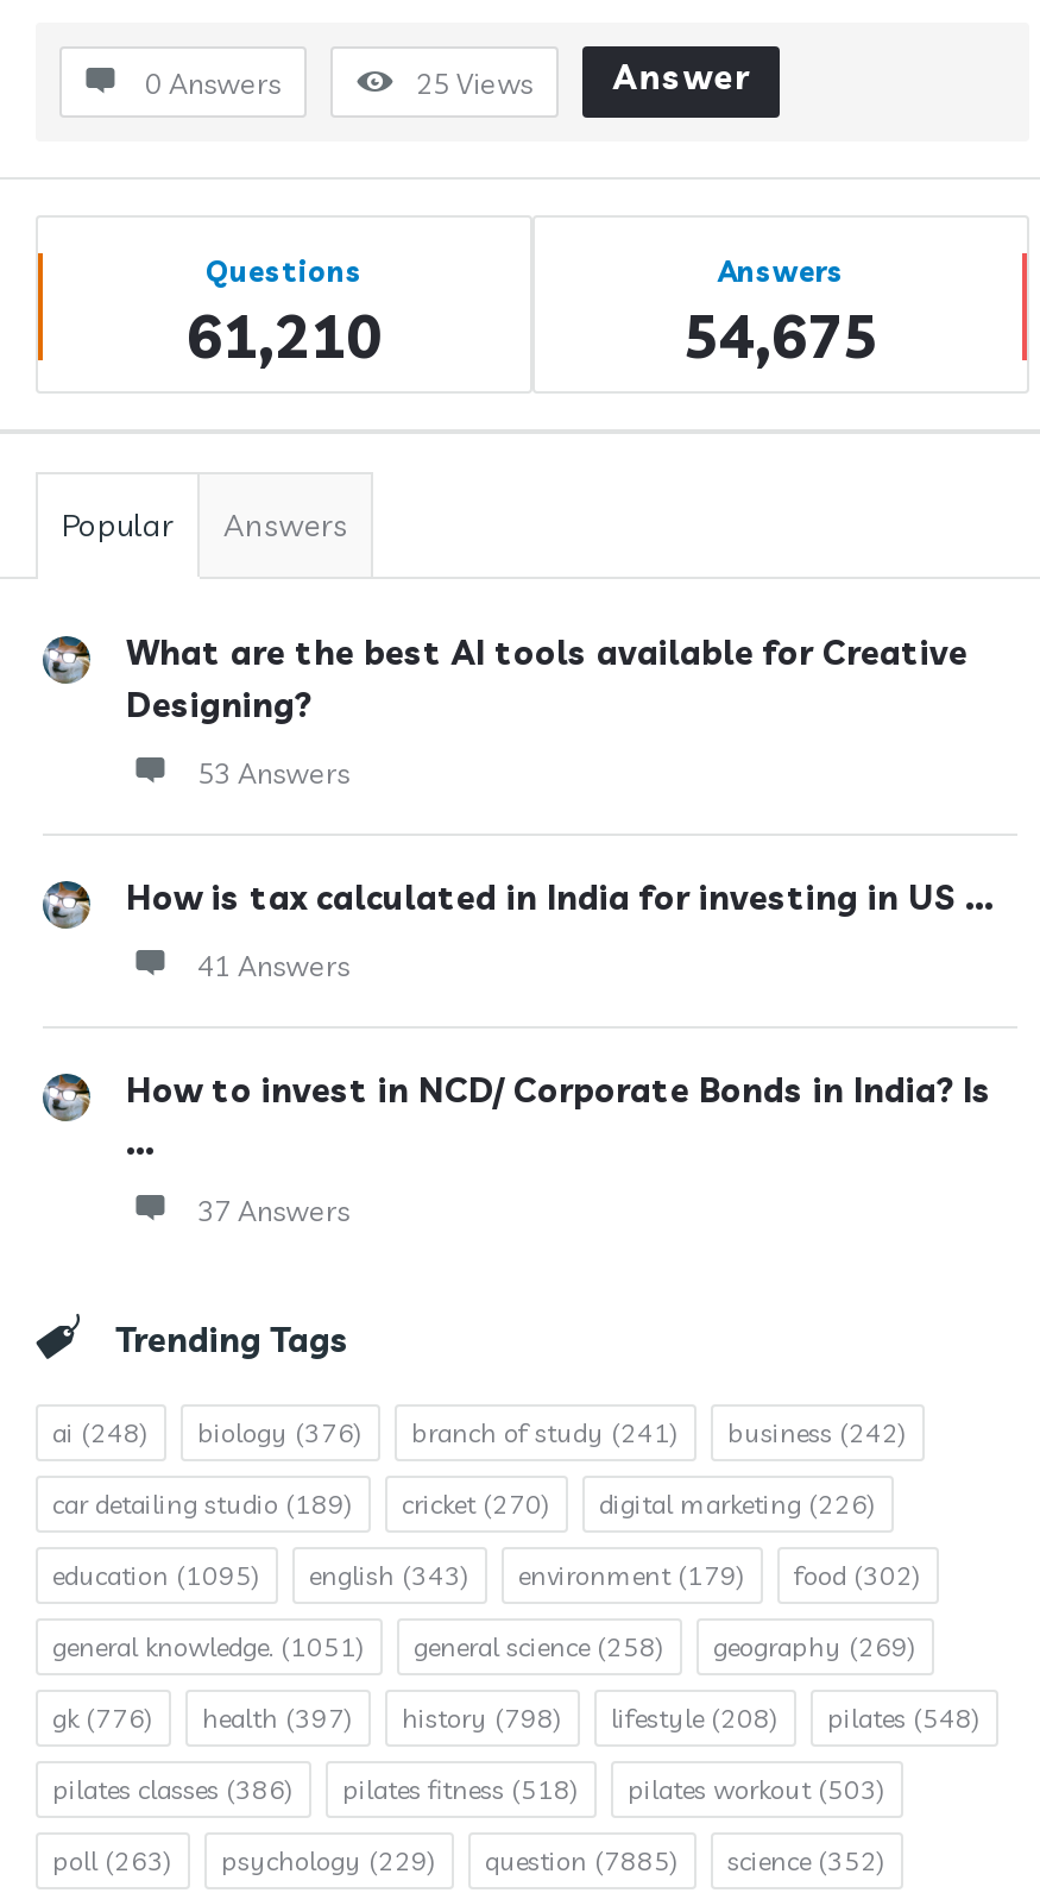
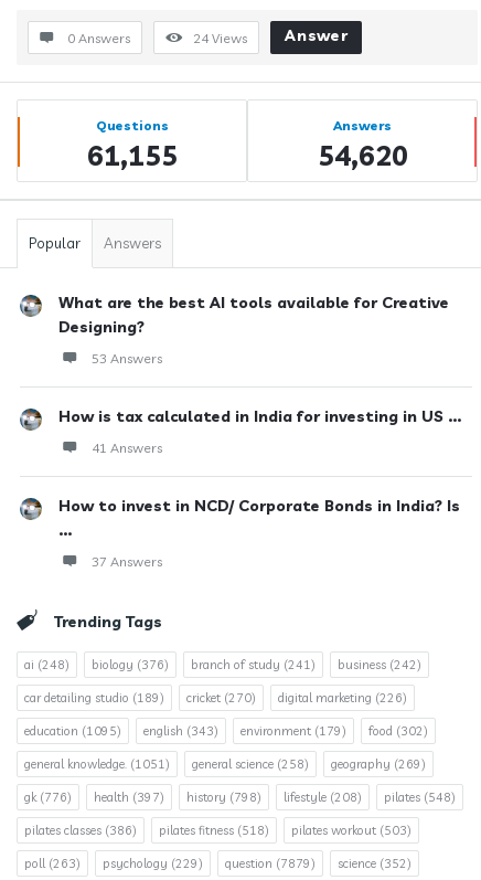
- 25 Views
+ 24 Views

- 61,210
+ 61,155

- 54,675
+ 54,620

- poll (263) psychology (229) question (7885) science (352)
+ poll (263) psychology (229) question (7879) science (352)
